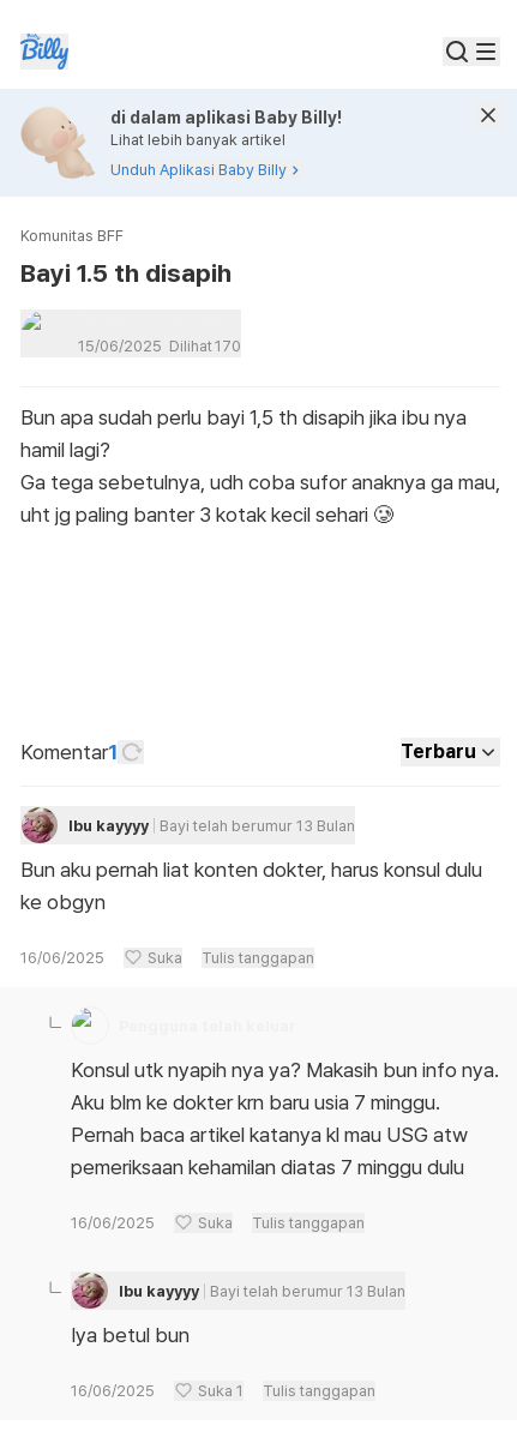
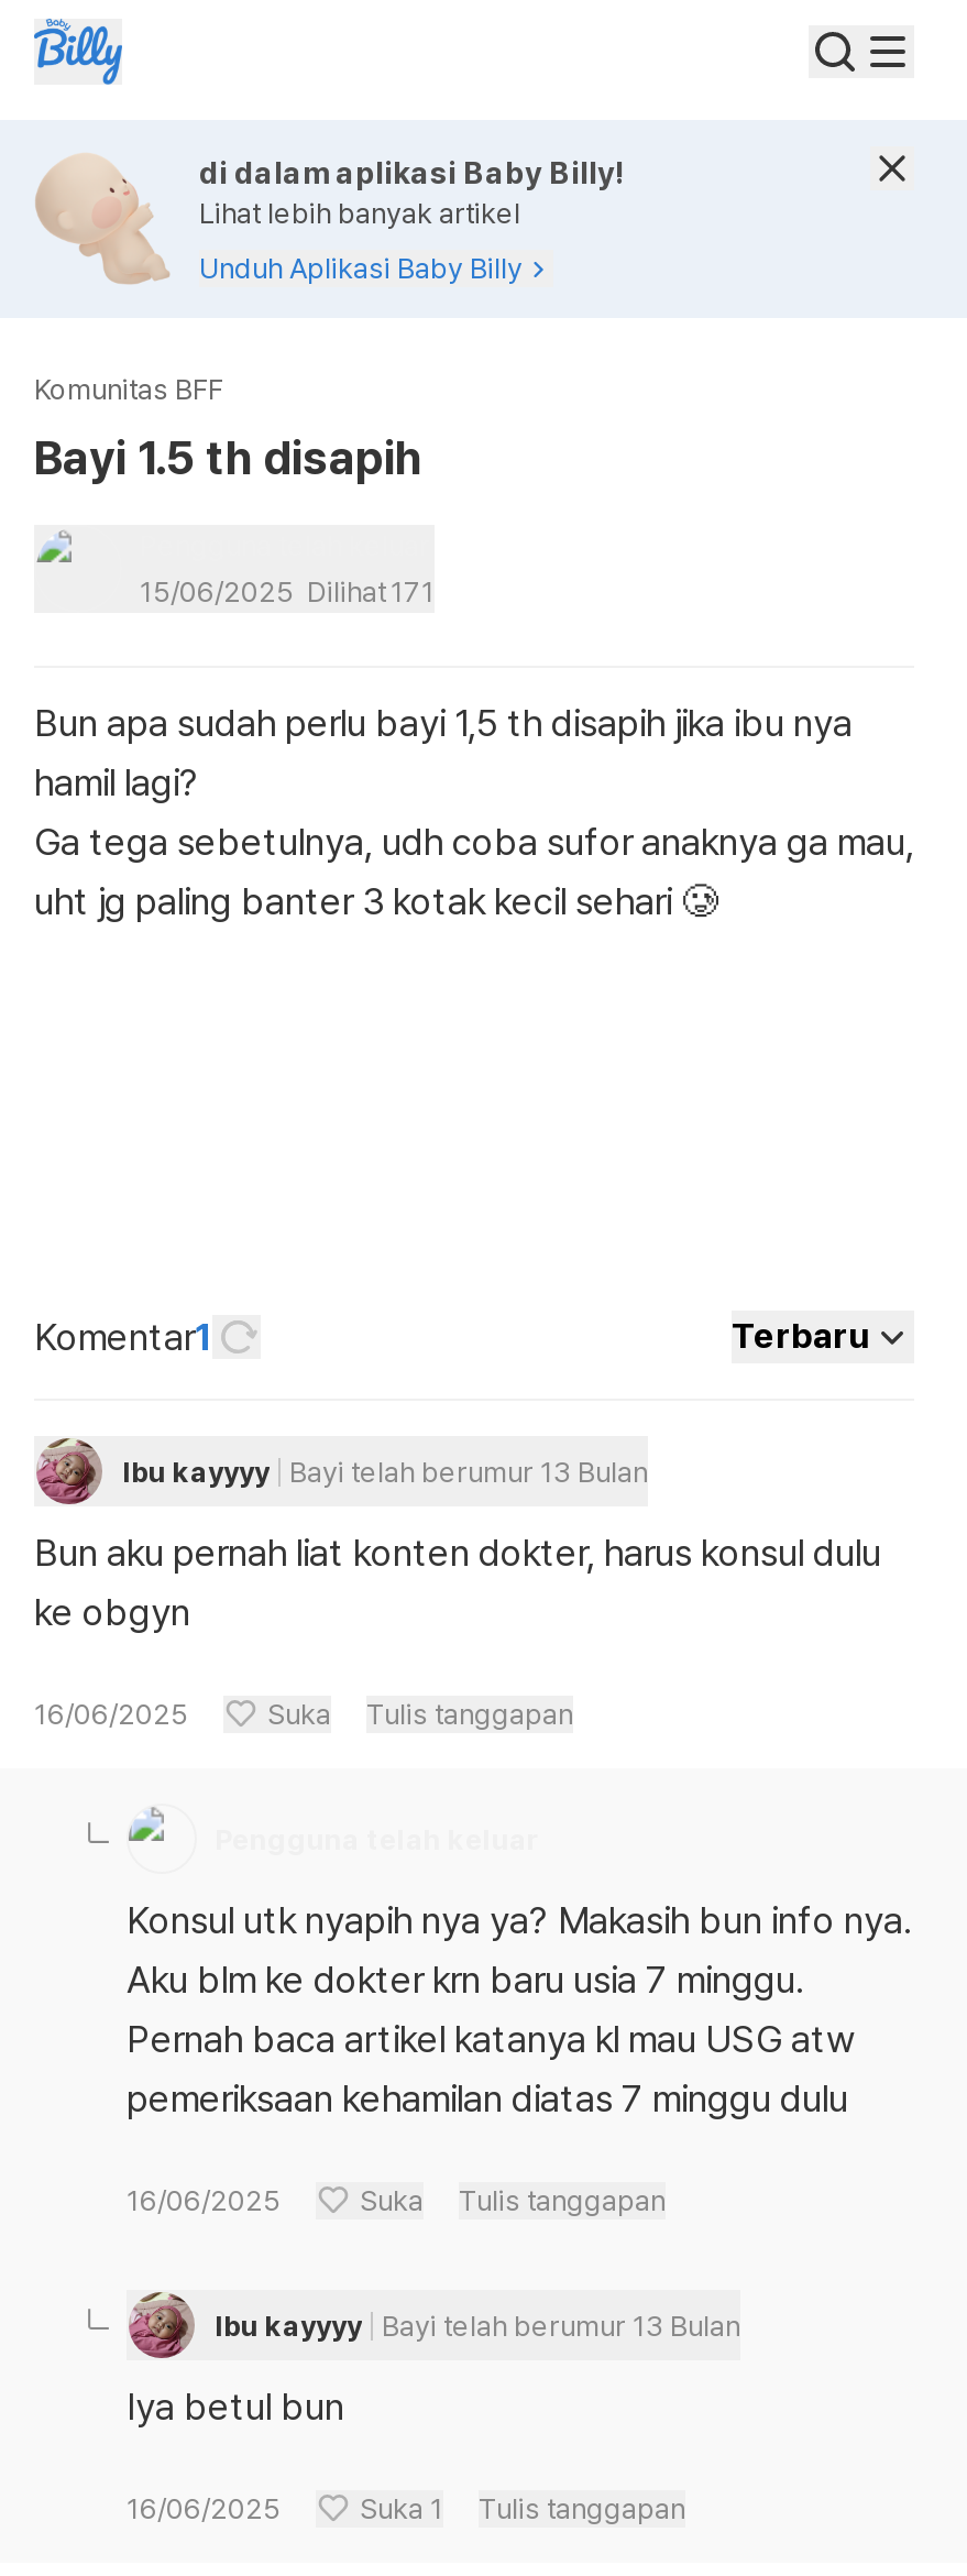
- 15/06/2025 Dilihat 170
+ 15/06/2025 Dilihat 171
